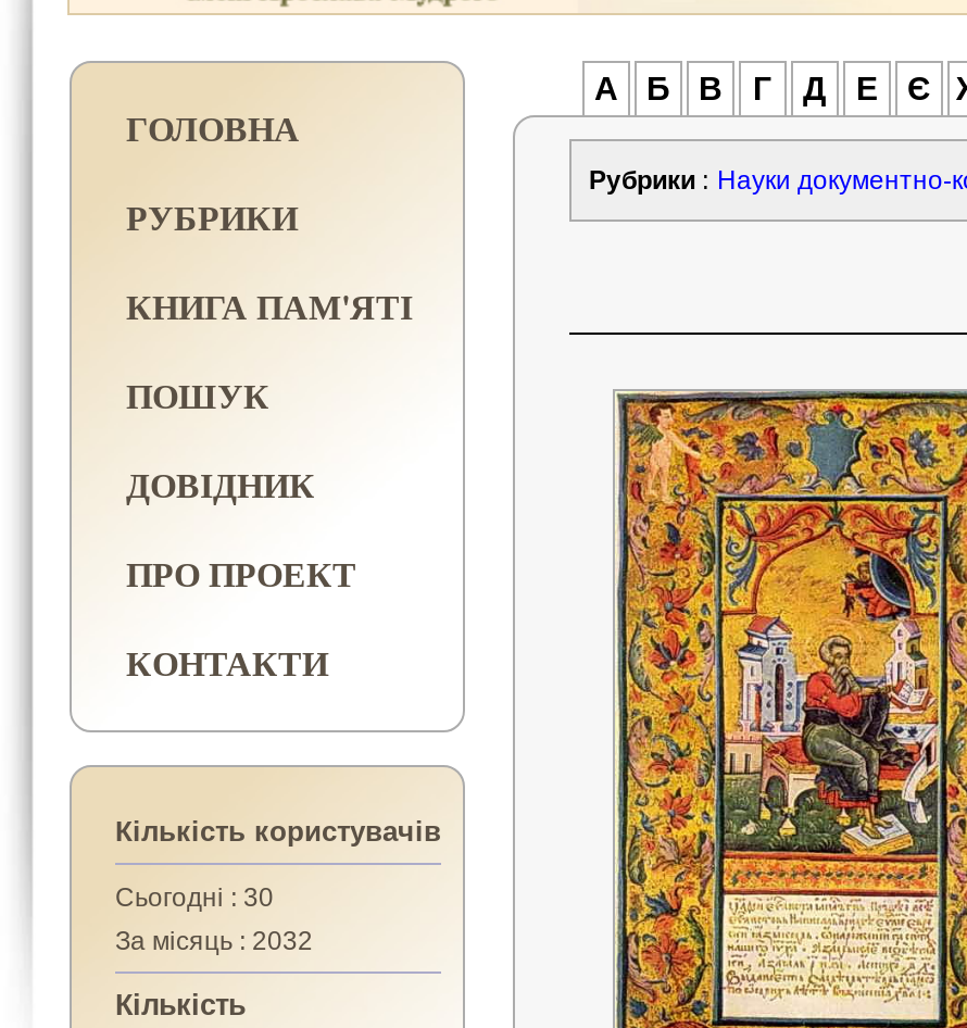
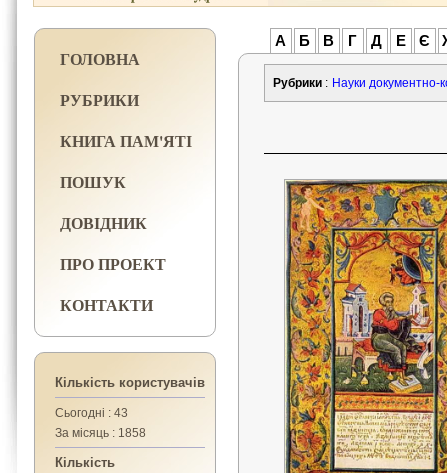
- Сьогодні : 30
+ Сьогодні : 43

- За місяць : 2032
+ За місяць : 1858
